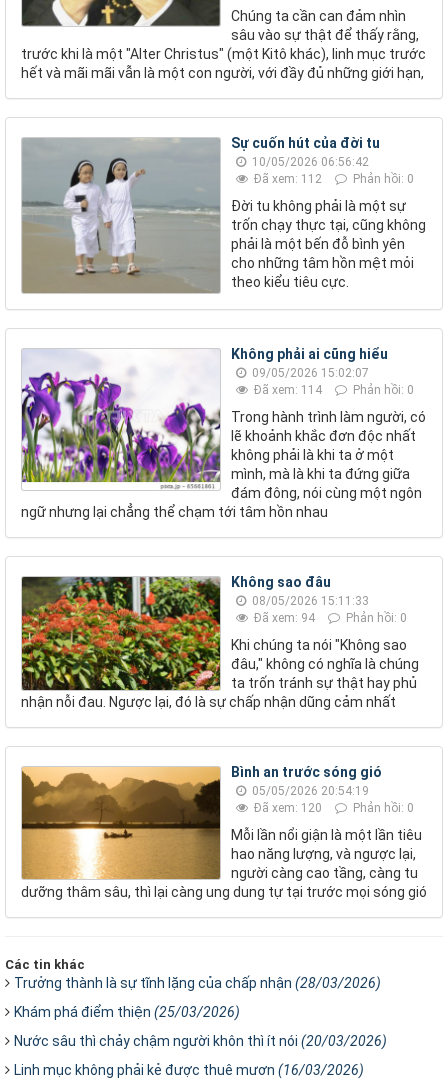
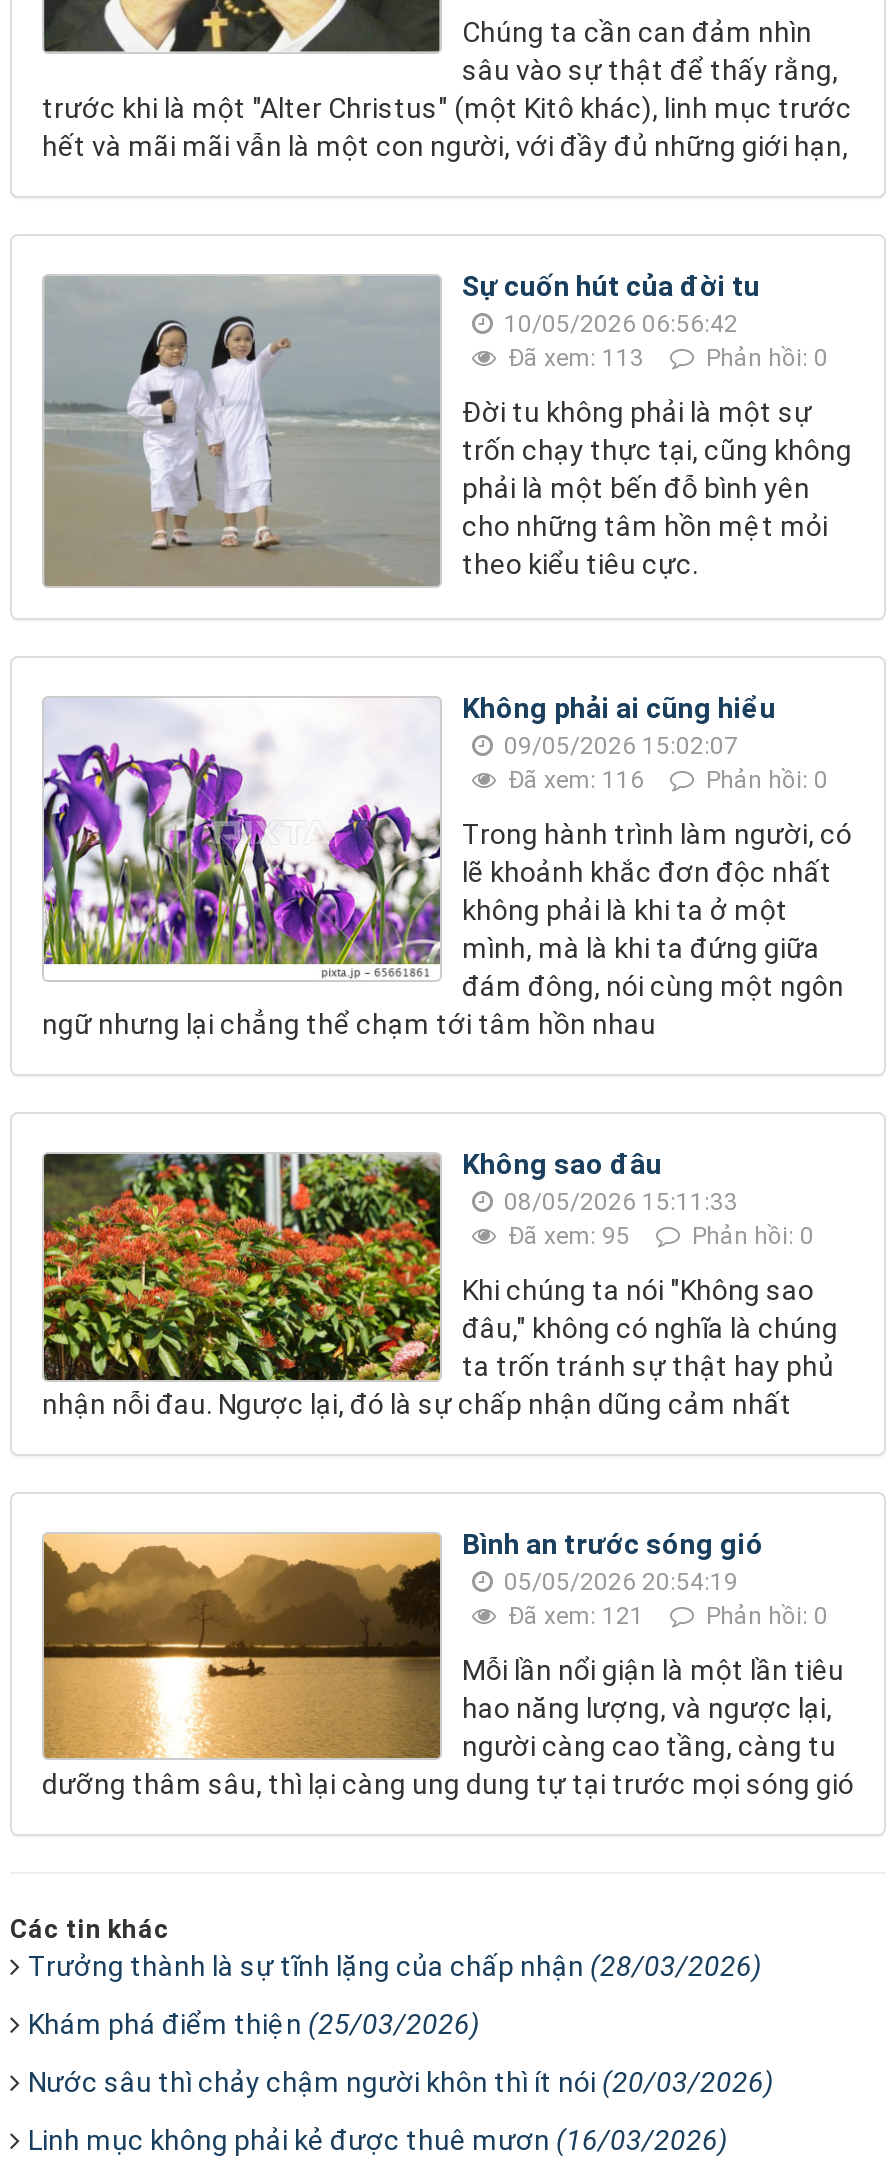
- Đã xem: 112 Phản hồi: 0
+ Đã xem: 113 Phản hồi: 0

- Đã xem: 114 Phản hồi: 0
+ Đã xem: 116 Phản hồi: 0

- Đã xem: 94 Phản hồi: 0
+ Đã xem: 95 Phản hồi: 0

- Đã xem: 120 Phản hồi: 0
+ Đã xem: 121 Phản hồi: 0
